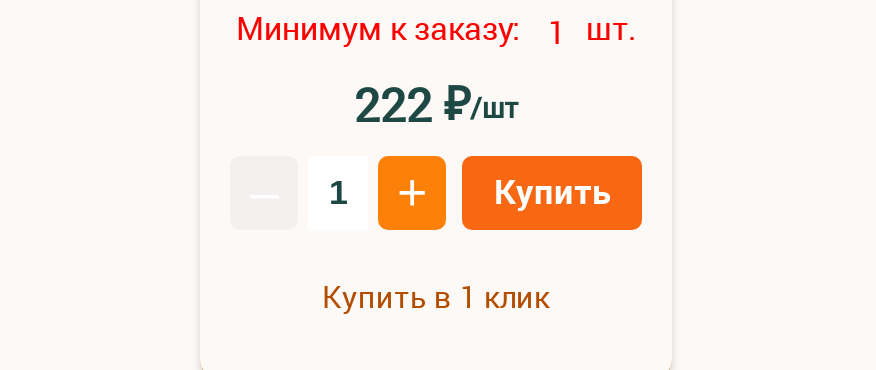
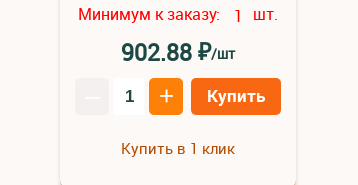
- 222 ₽/шт
+ 902.88 ₽/шт
